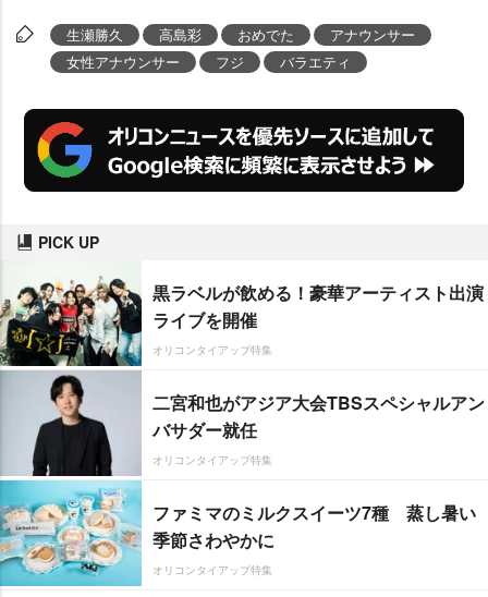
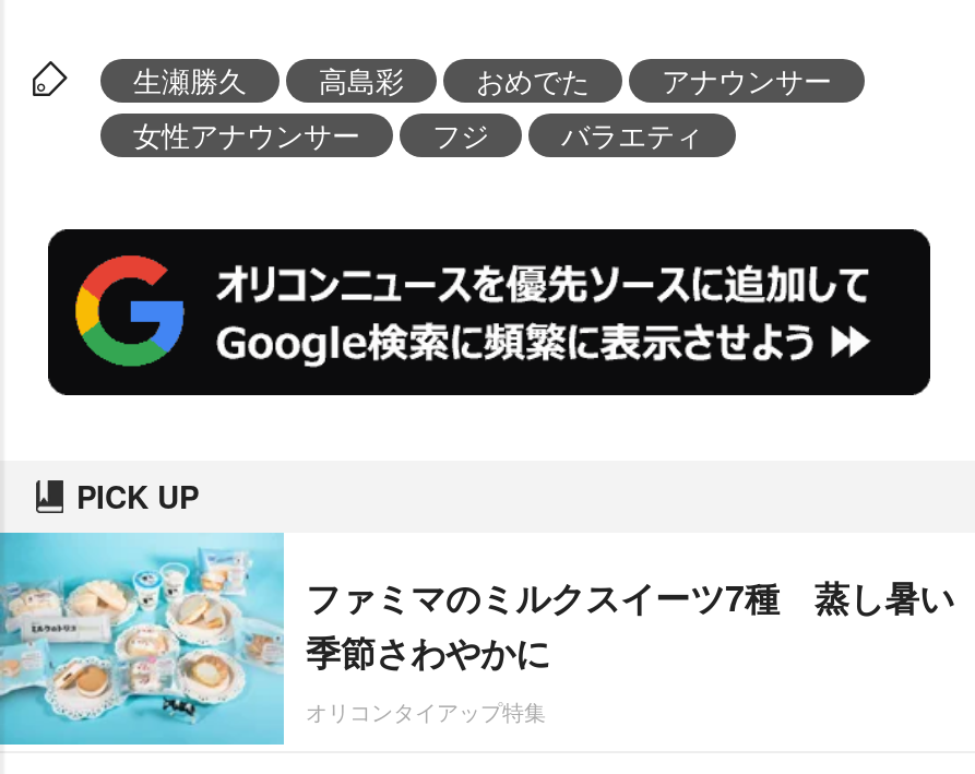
- [image]
- 黒ラベルが飲める！豪華アーティスト出演
- ライブを開催
- オリコンタイアップ特集
- 二宮和也がアジア大会TBSスペシャルアン
- バサダー就任
- オリコンタイアップ特集
